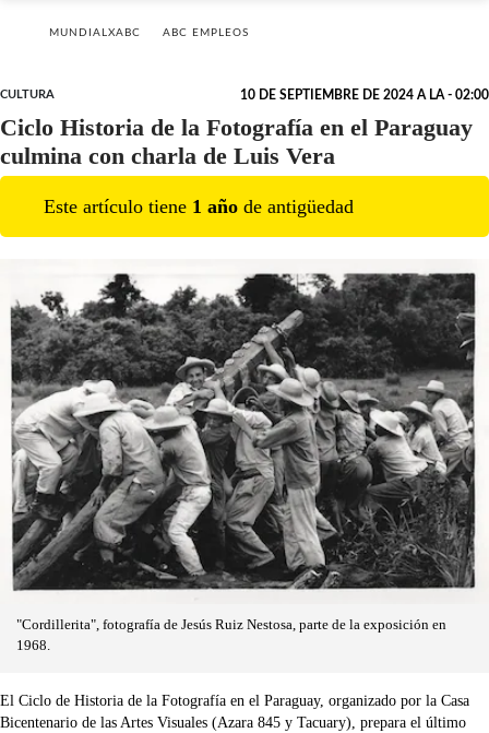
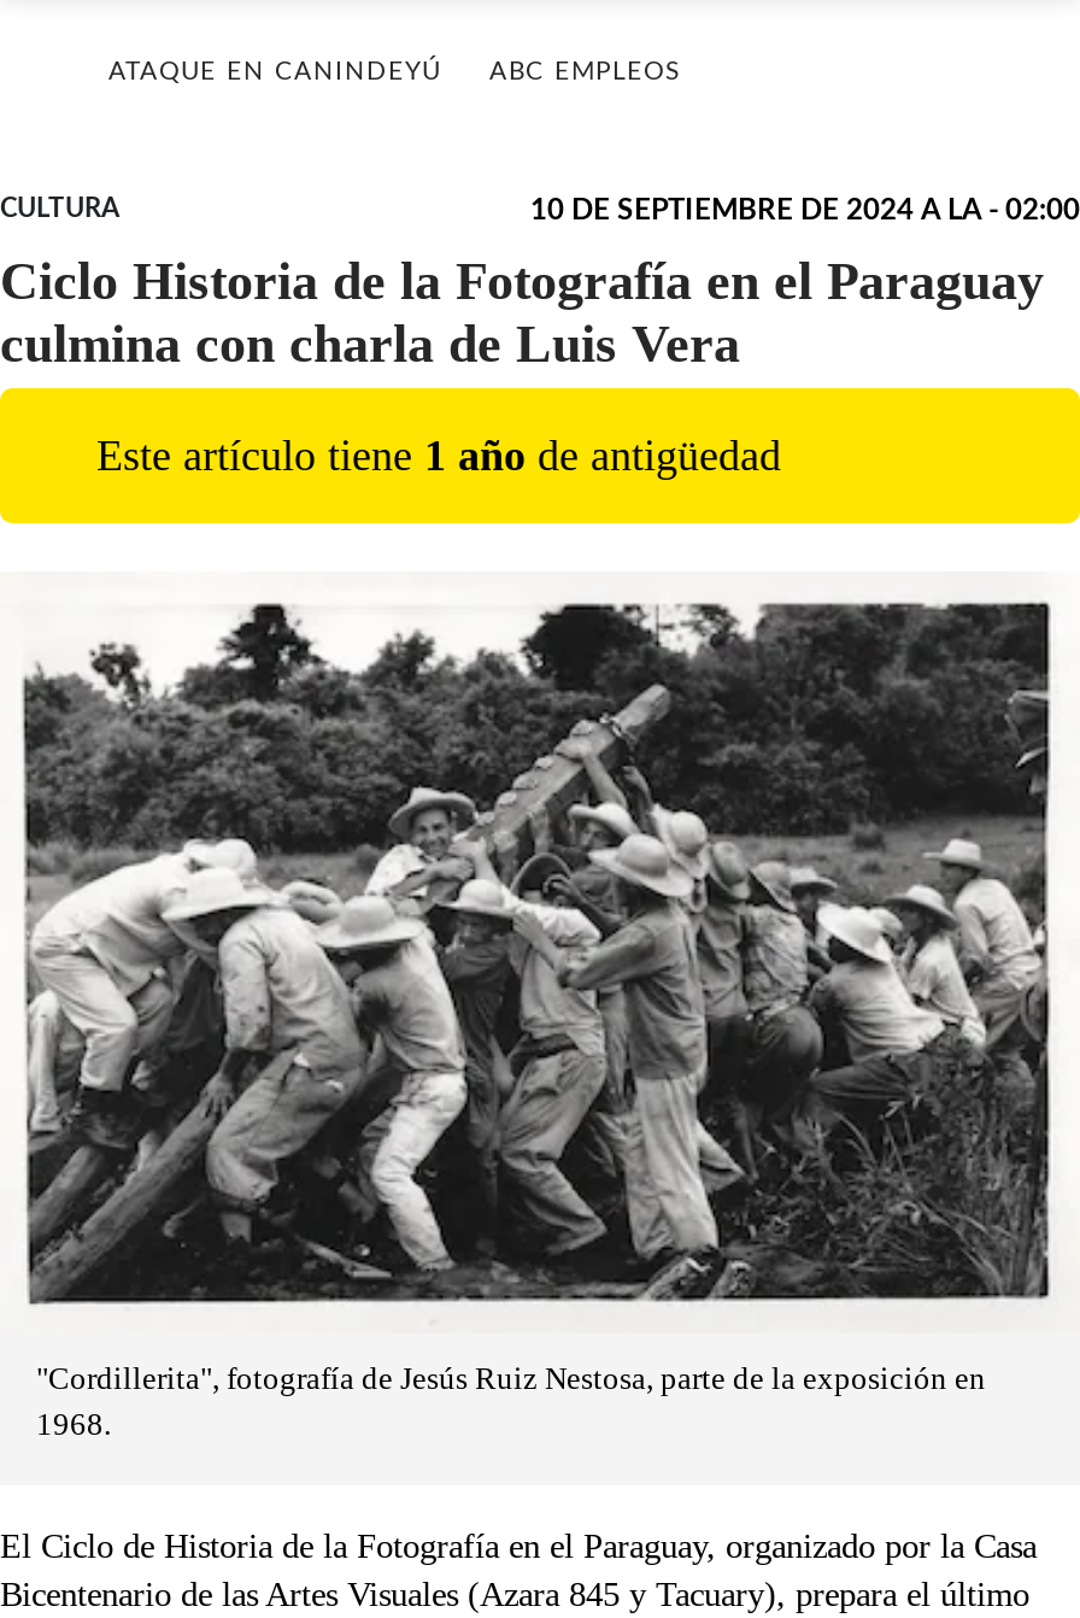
- MUNDIALXABC
+ ATAQUE EN CANINDEYÚ
